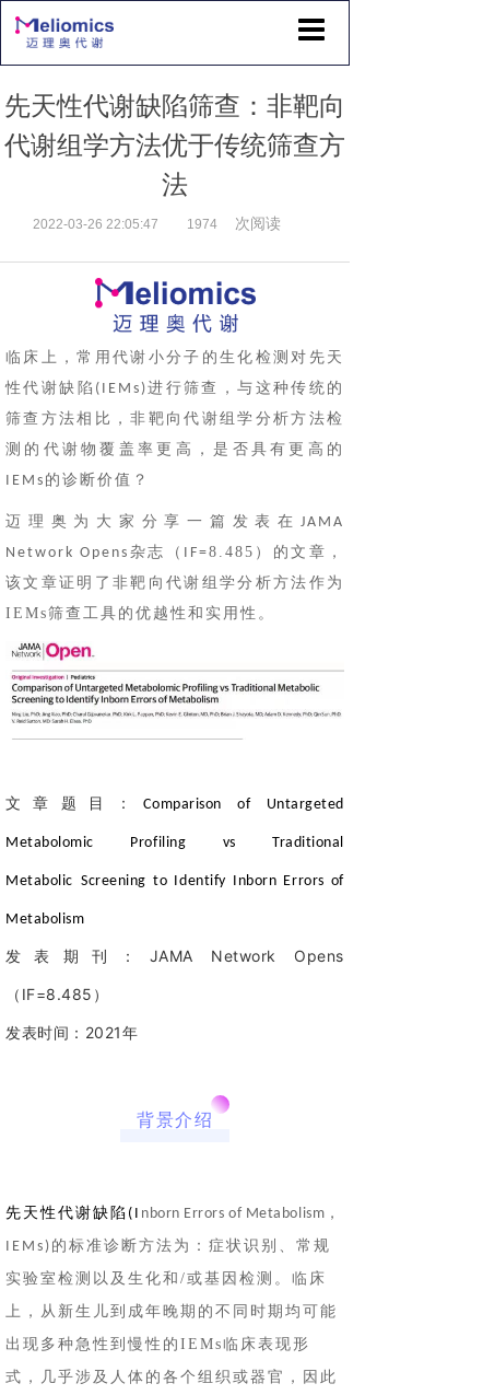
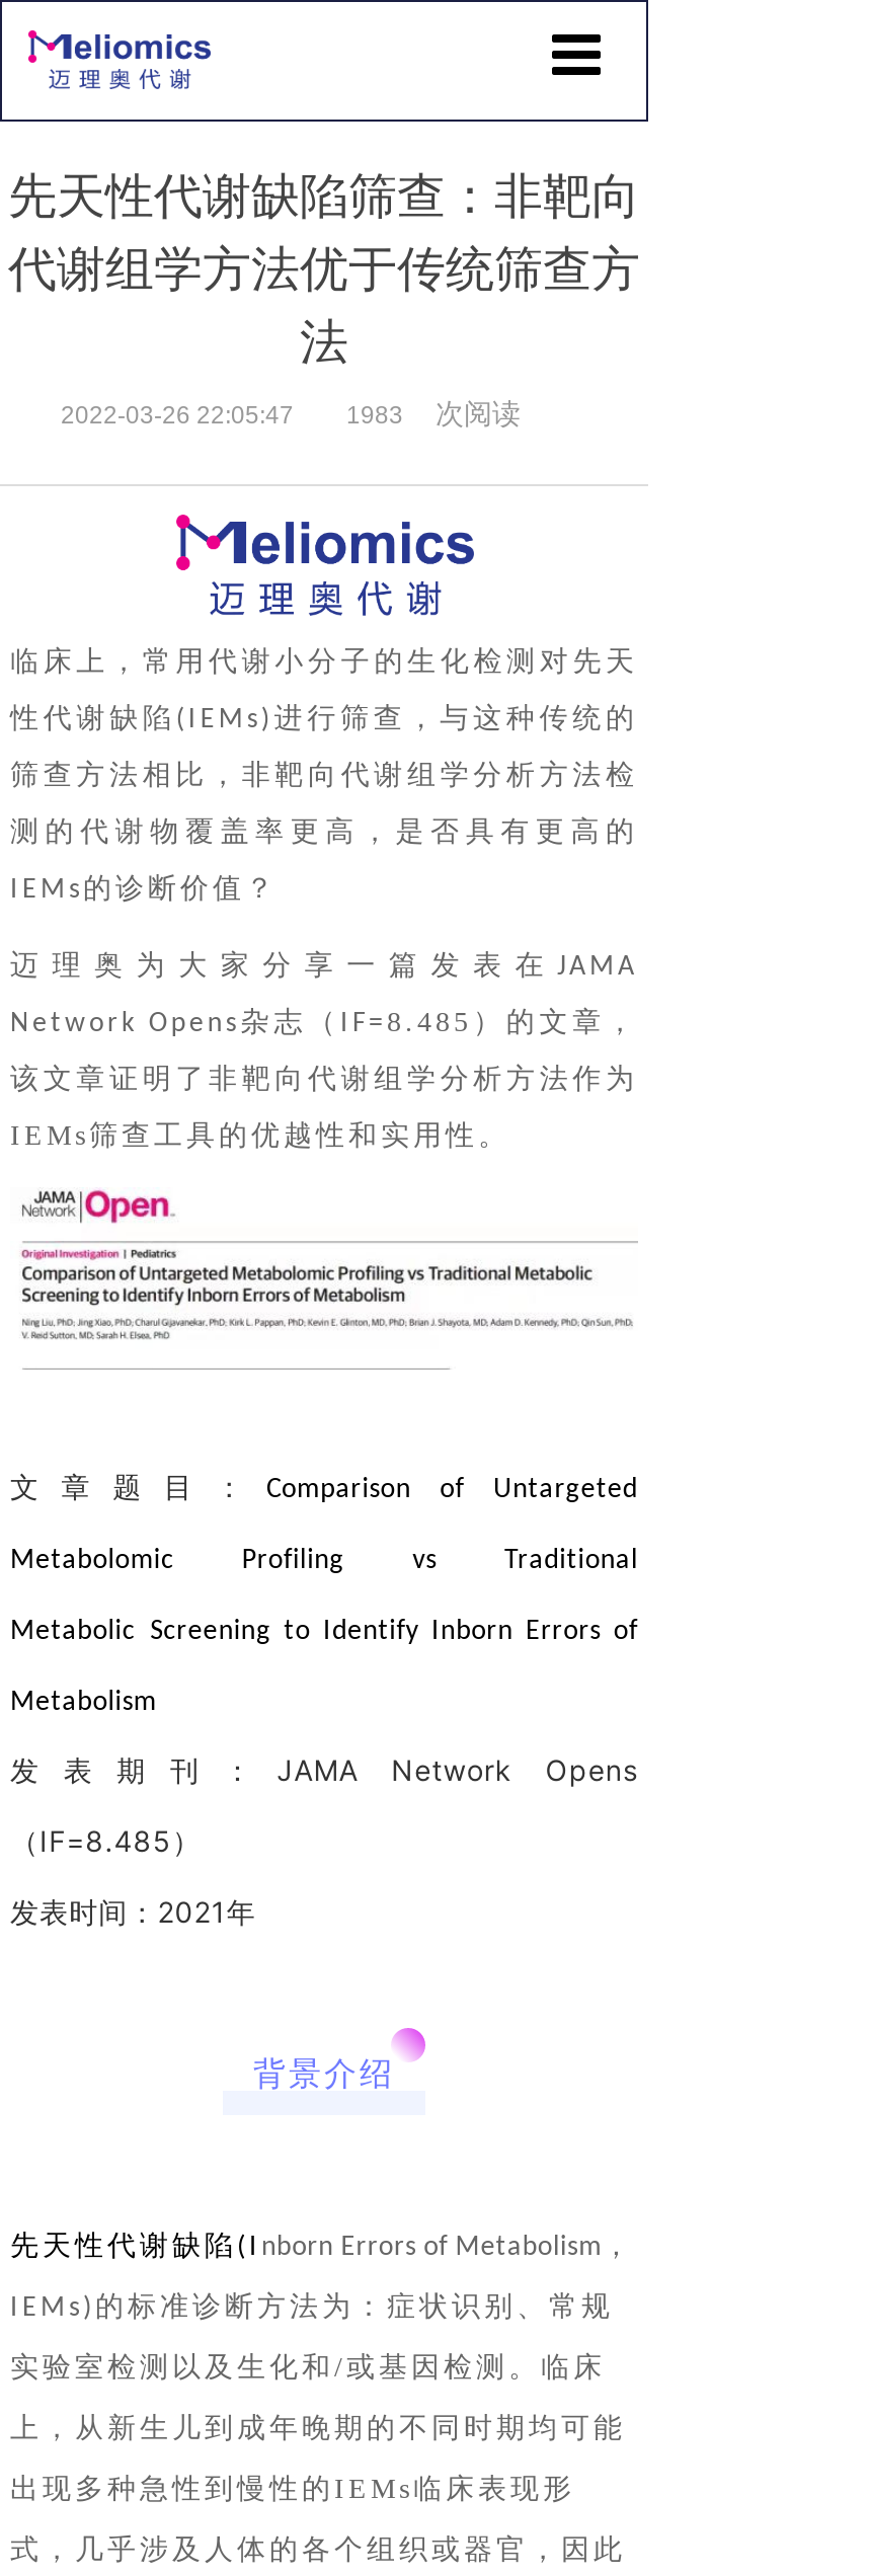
- 2022-03-26 22:05:47 1974 次阅读
+ 2022-03-26 22:05:47 1983 次阅读
